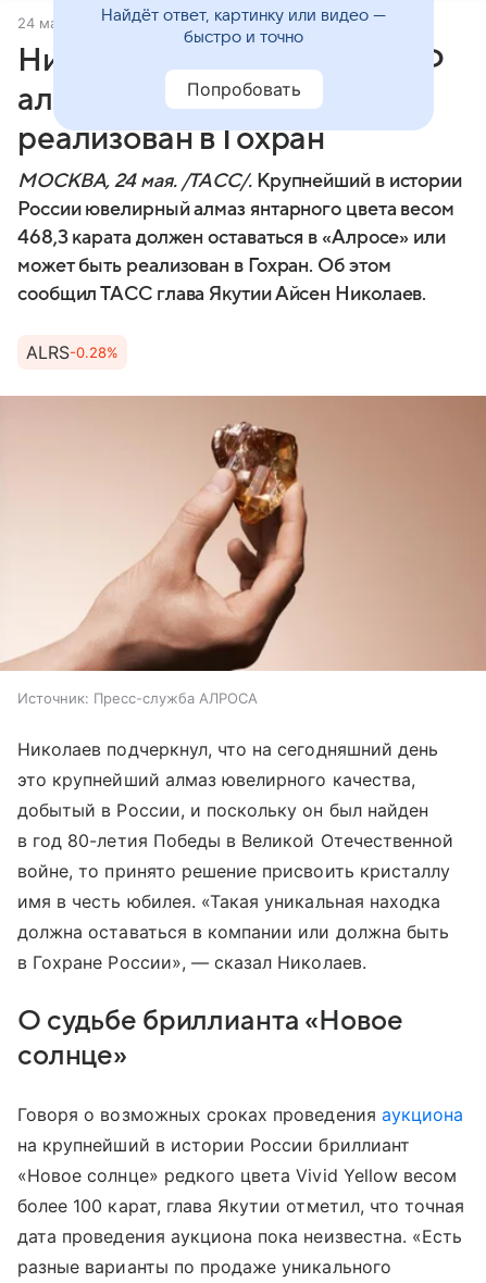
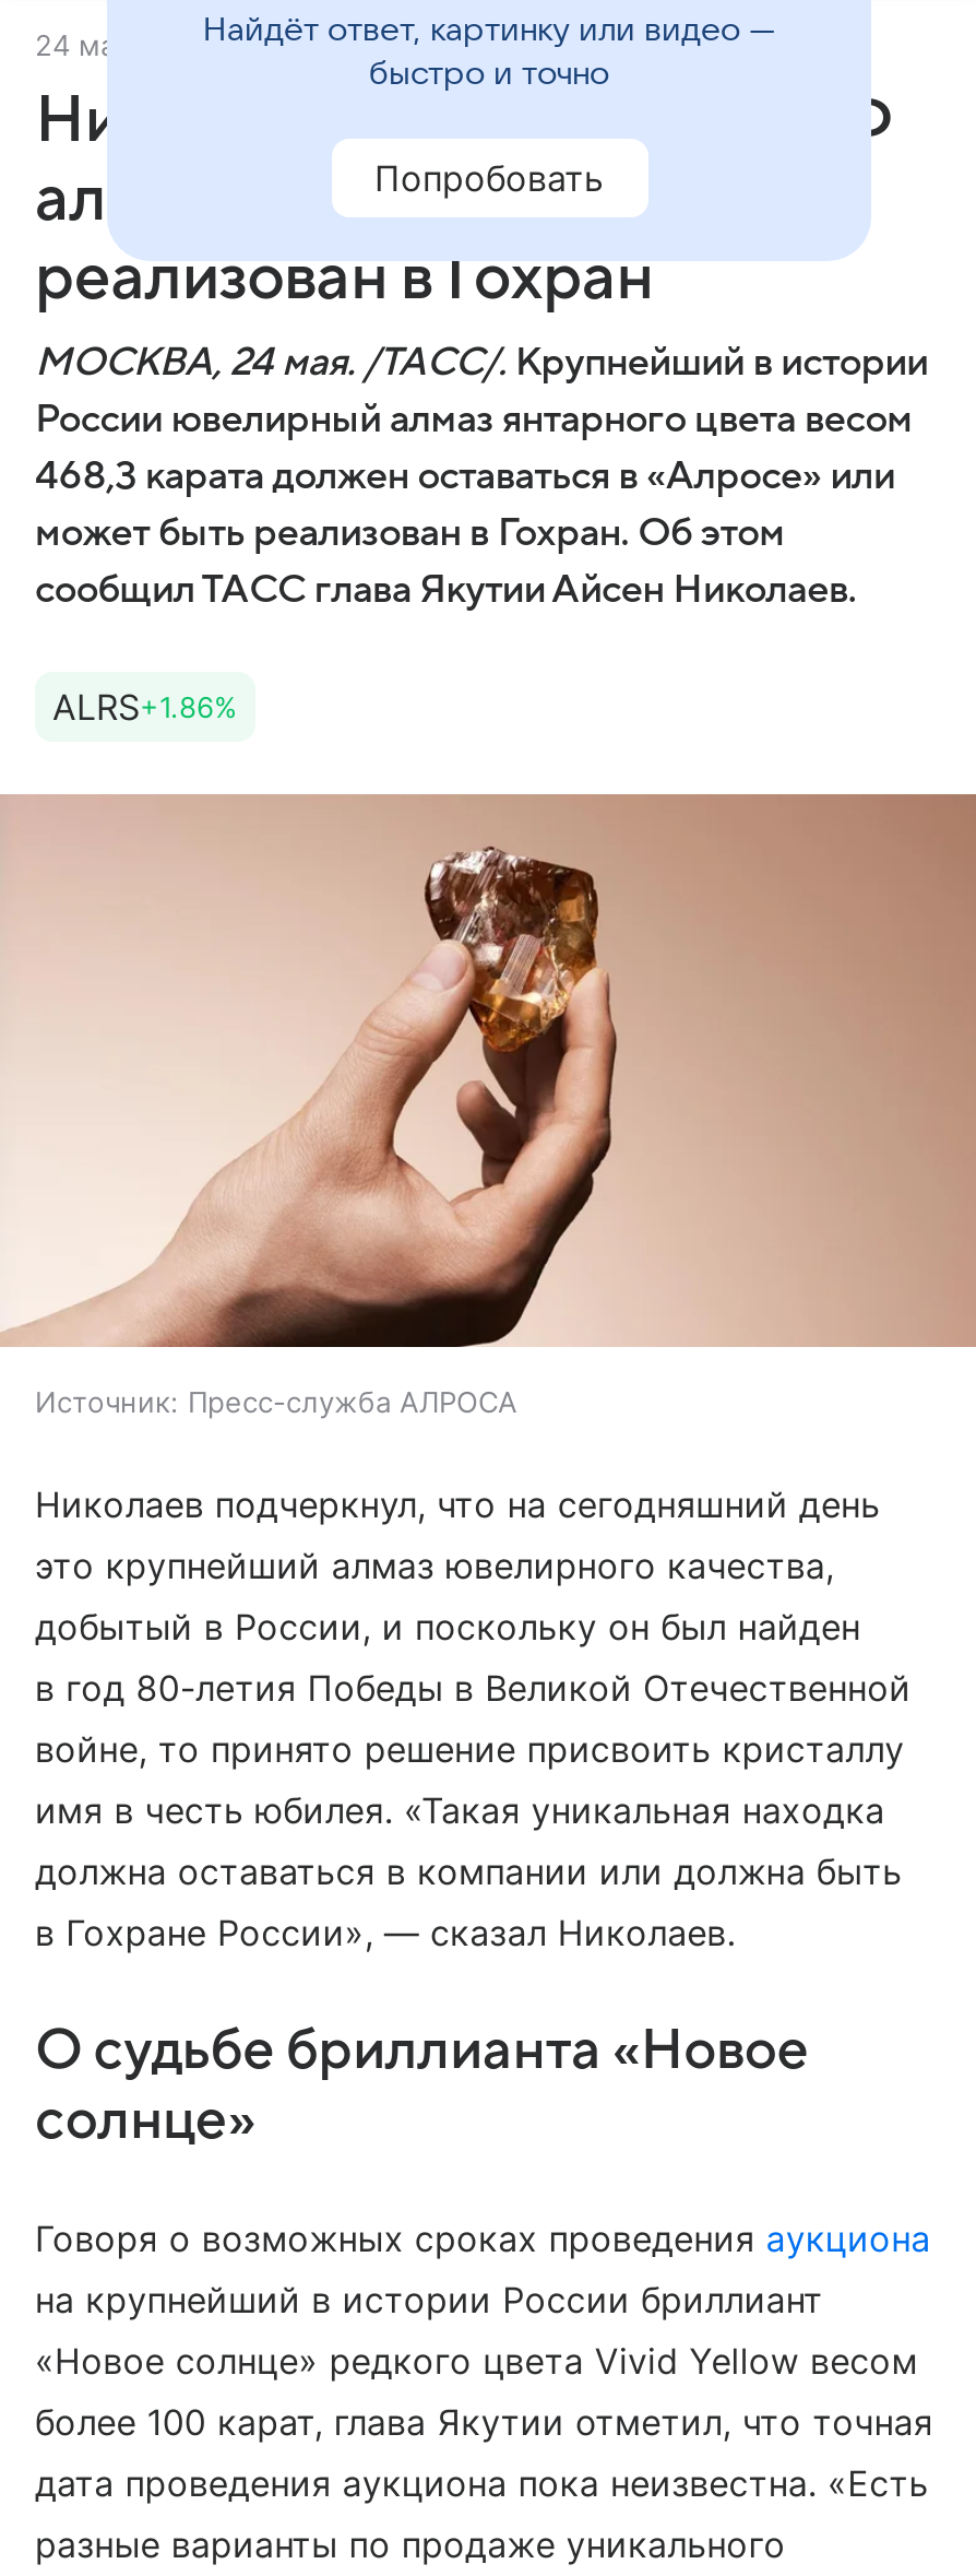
- ALRS-0.28%
+ ALRS+1.86%
